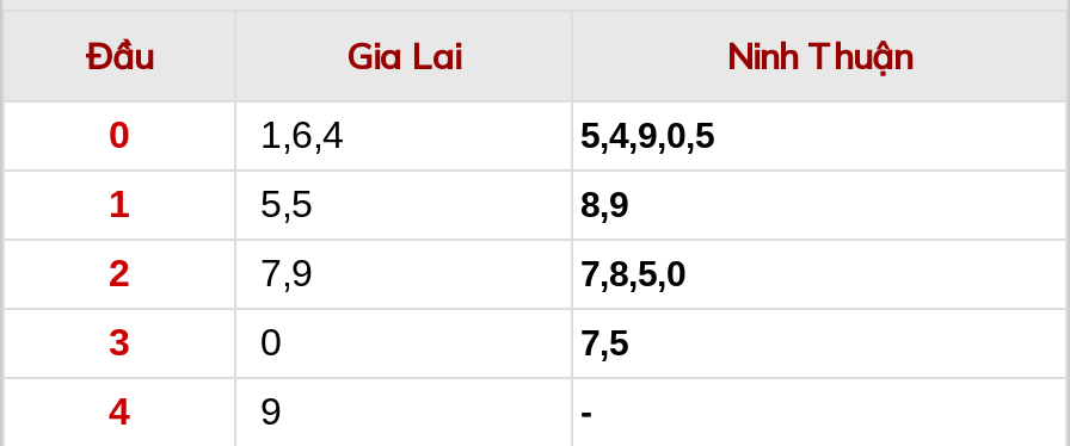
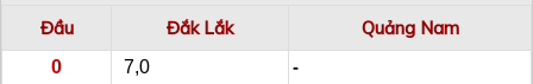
- Gia Lai
- Ninh Thuận
+ Đắk Lắk
+ Quảng Nam

- 1,6,4
- 5,4,9,0,5
- 1
- 5,5
- 8,9
- 2
- 7,9
- 7,8,5,0
- 3
- 0
- 7,5
- 4
- 9
+ 7,0
